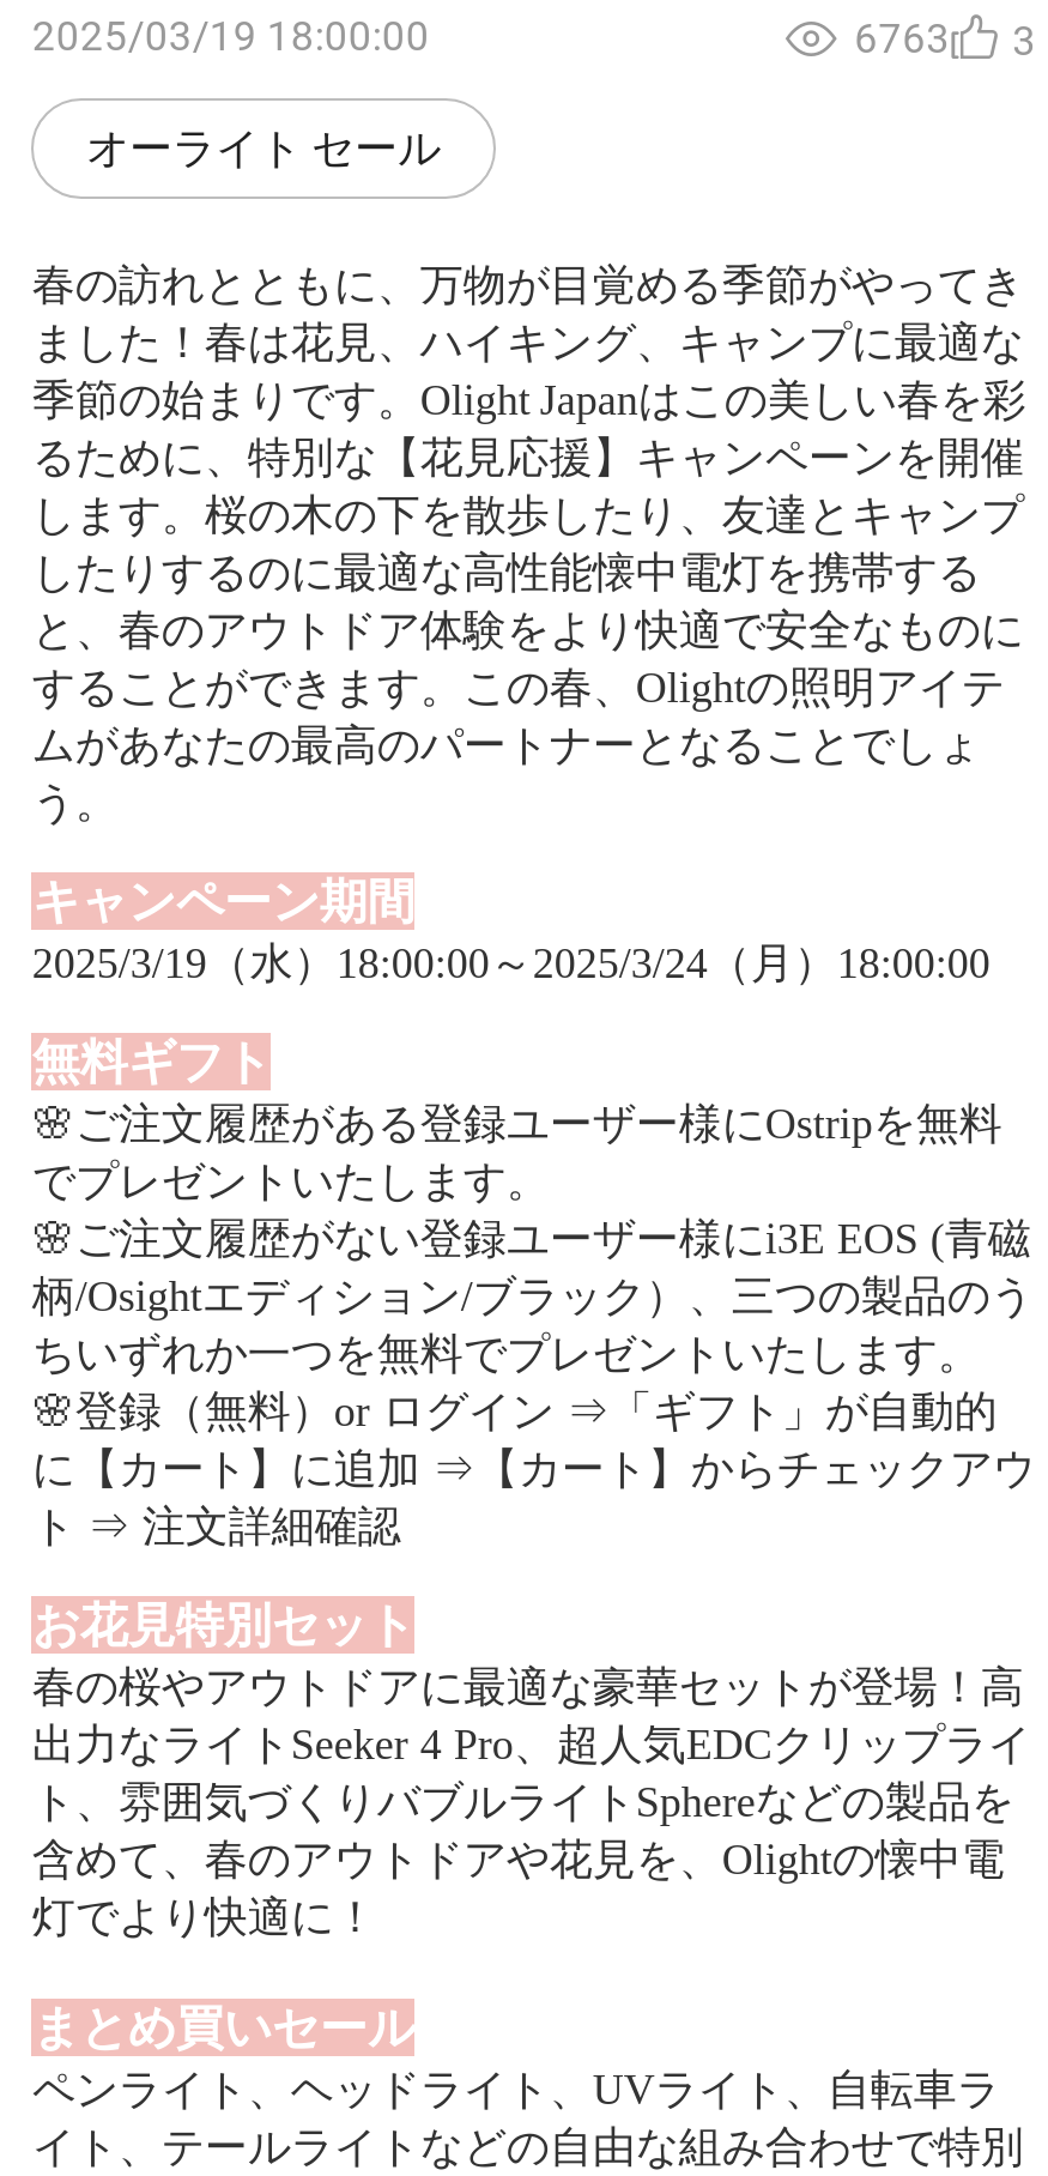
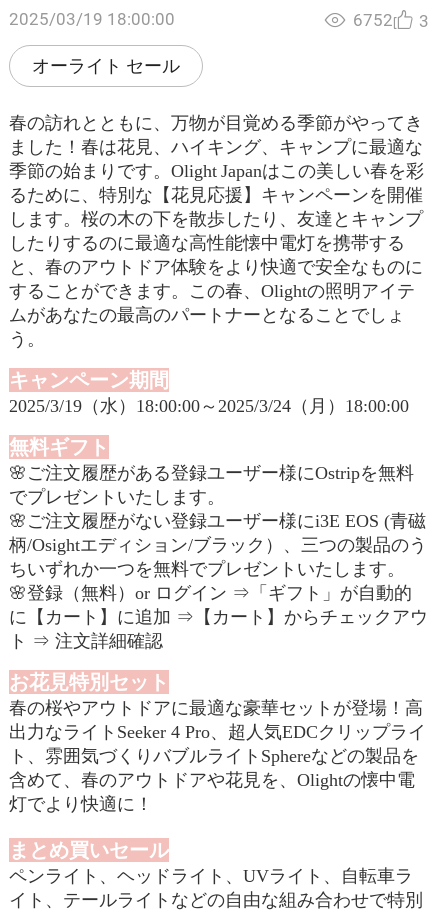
- 6763 3
+ 6752 3
